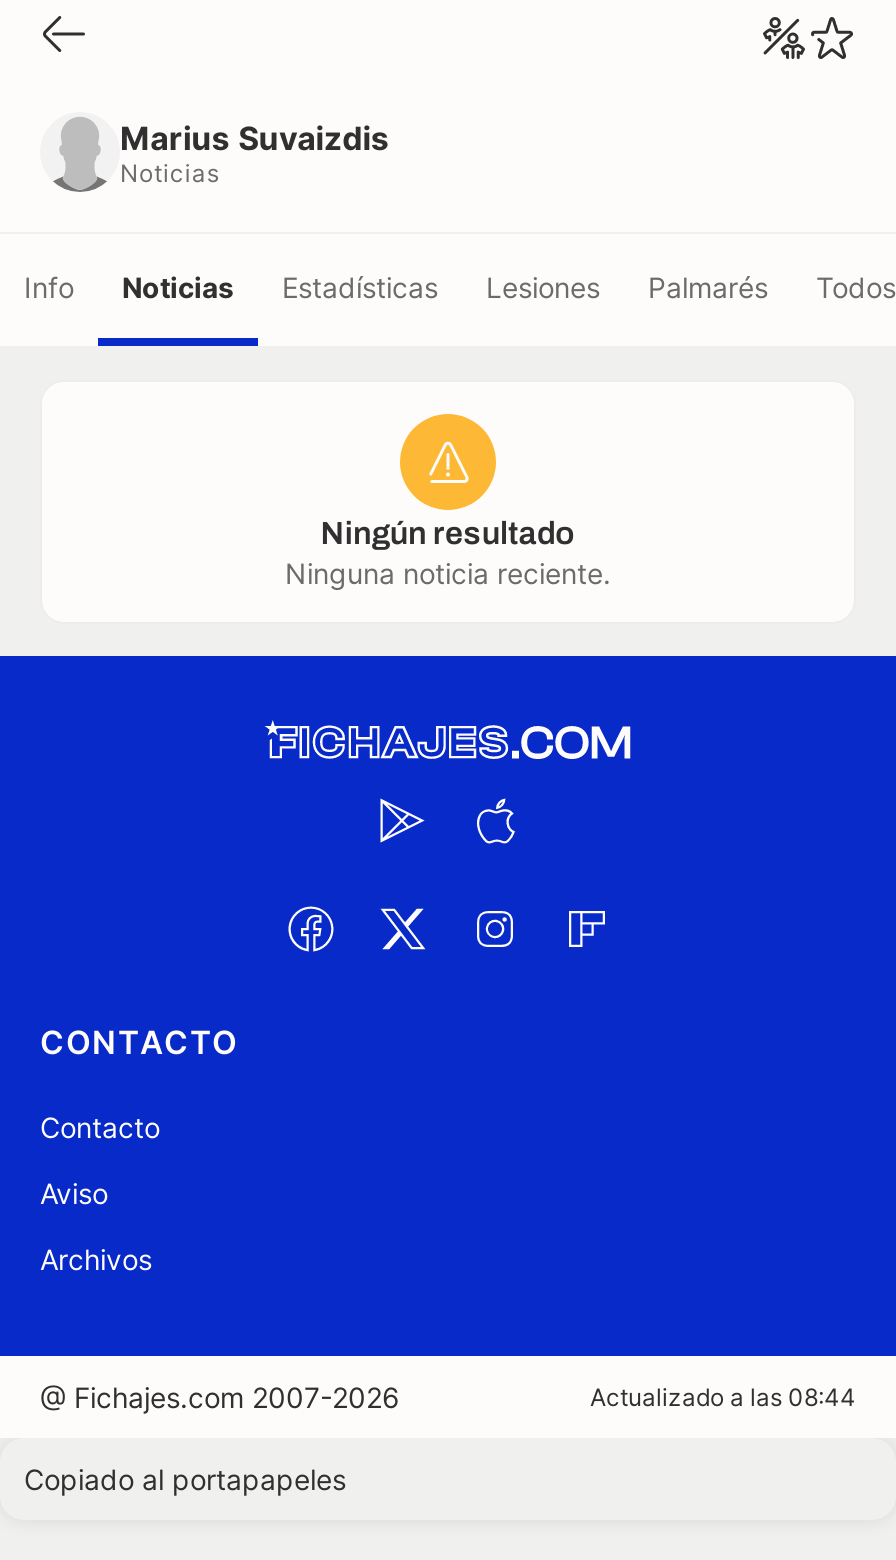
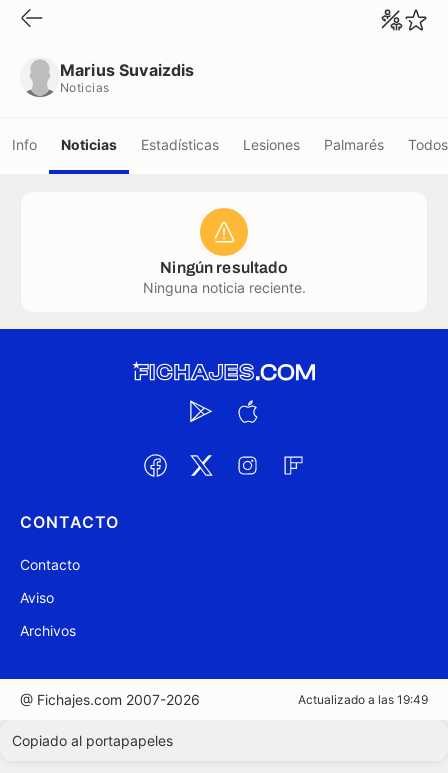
- Actualizado a las 08:44
+ Actualizado a las 19:49
